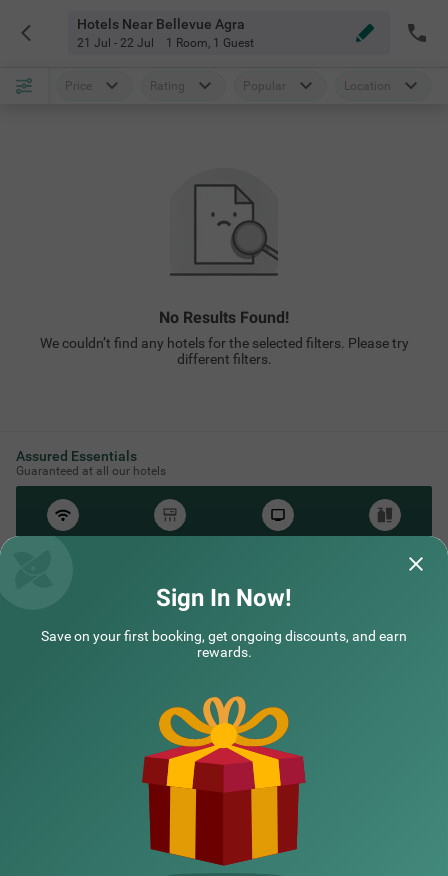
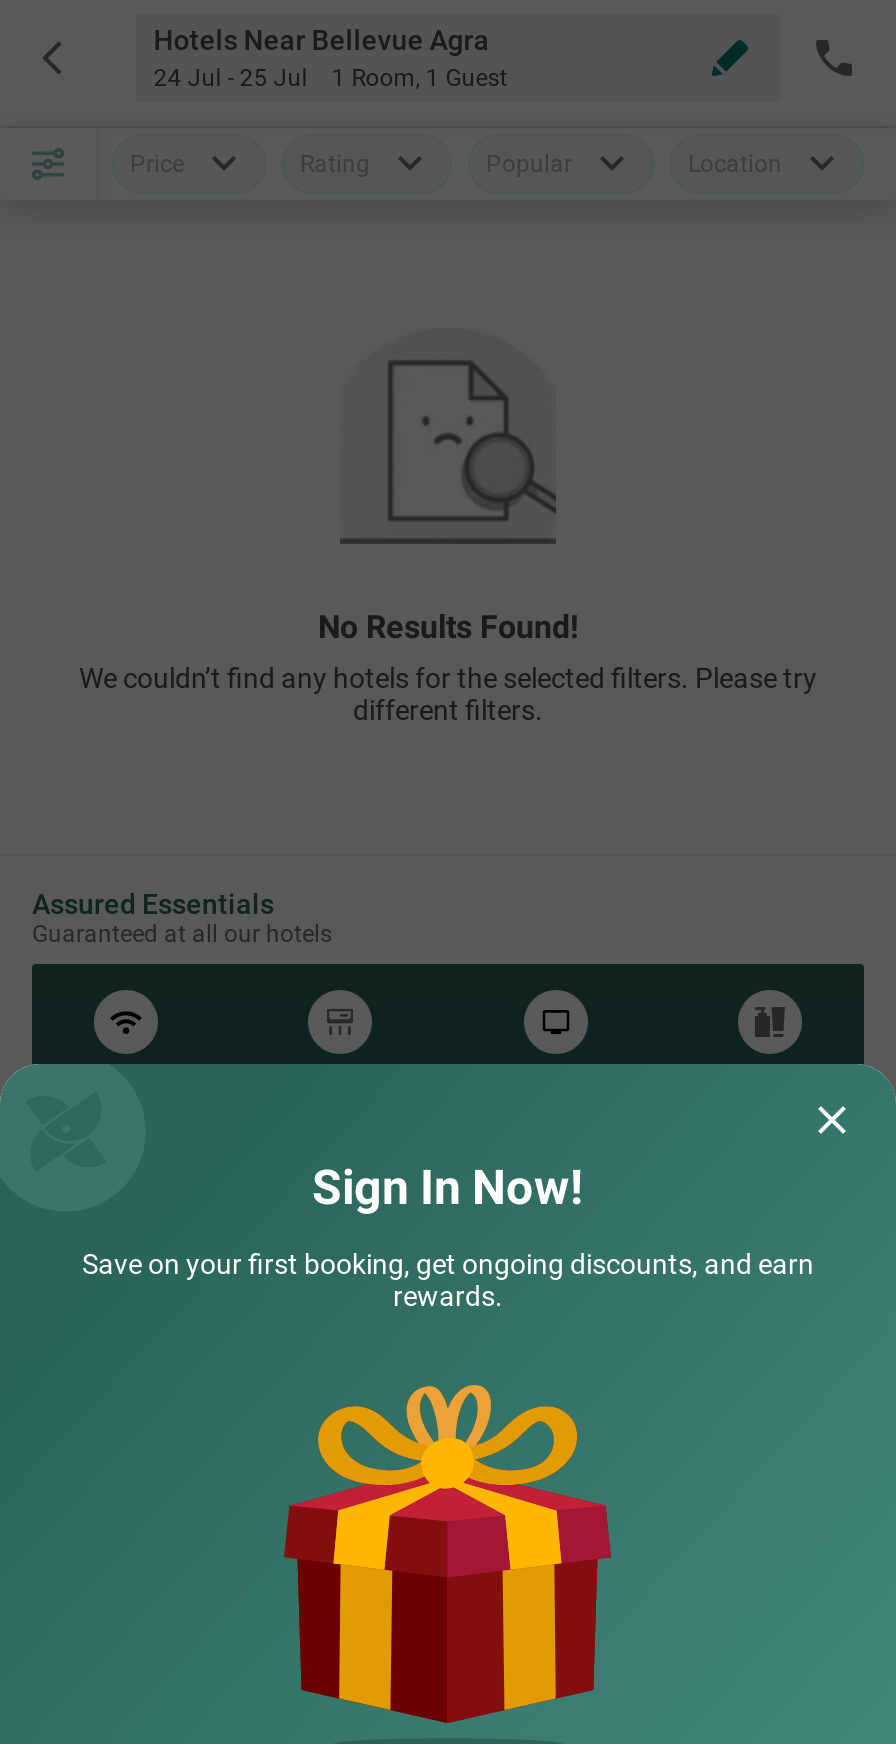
- 21 Jul - 22 Jul 1 Room, 1 Guest
+ 24 Jul - 25 Jul 1 Room, 1 Guest
